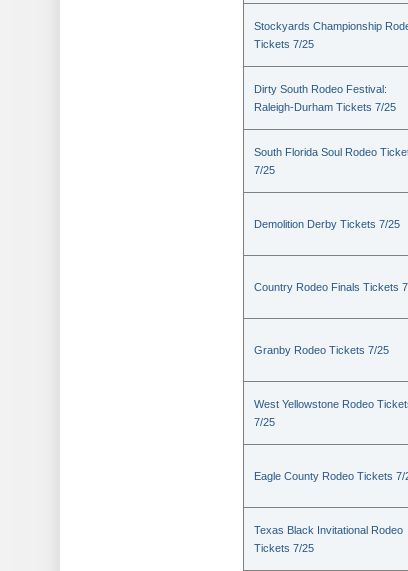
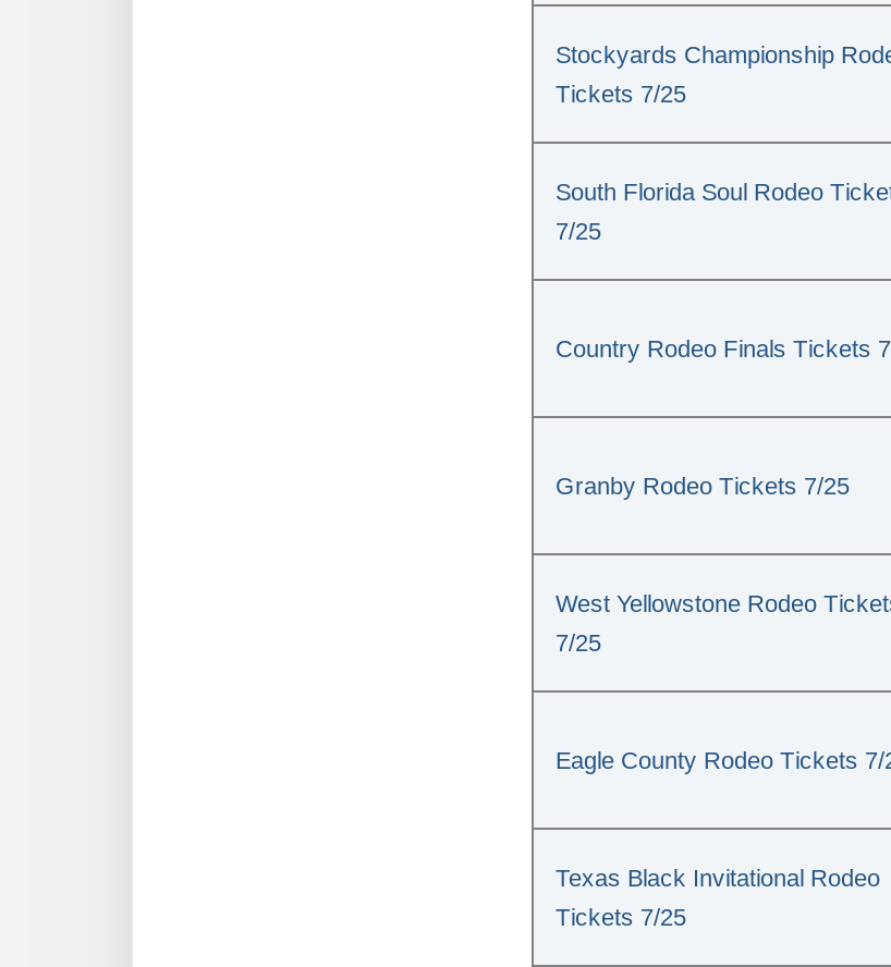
- Dirty South Rodeo Festival:
- Raleigh-Durham Tickets 7/25

- Demolition Derby Tickets 7/25
